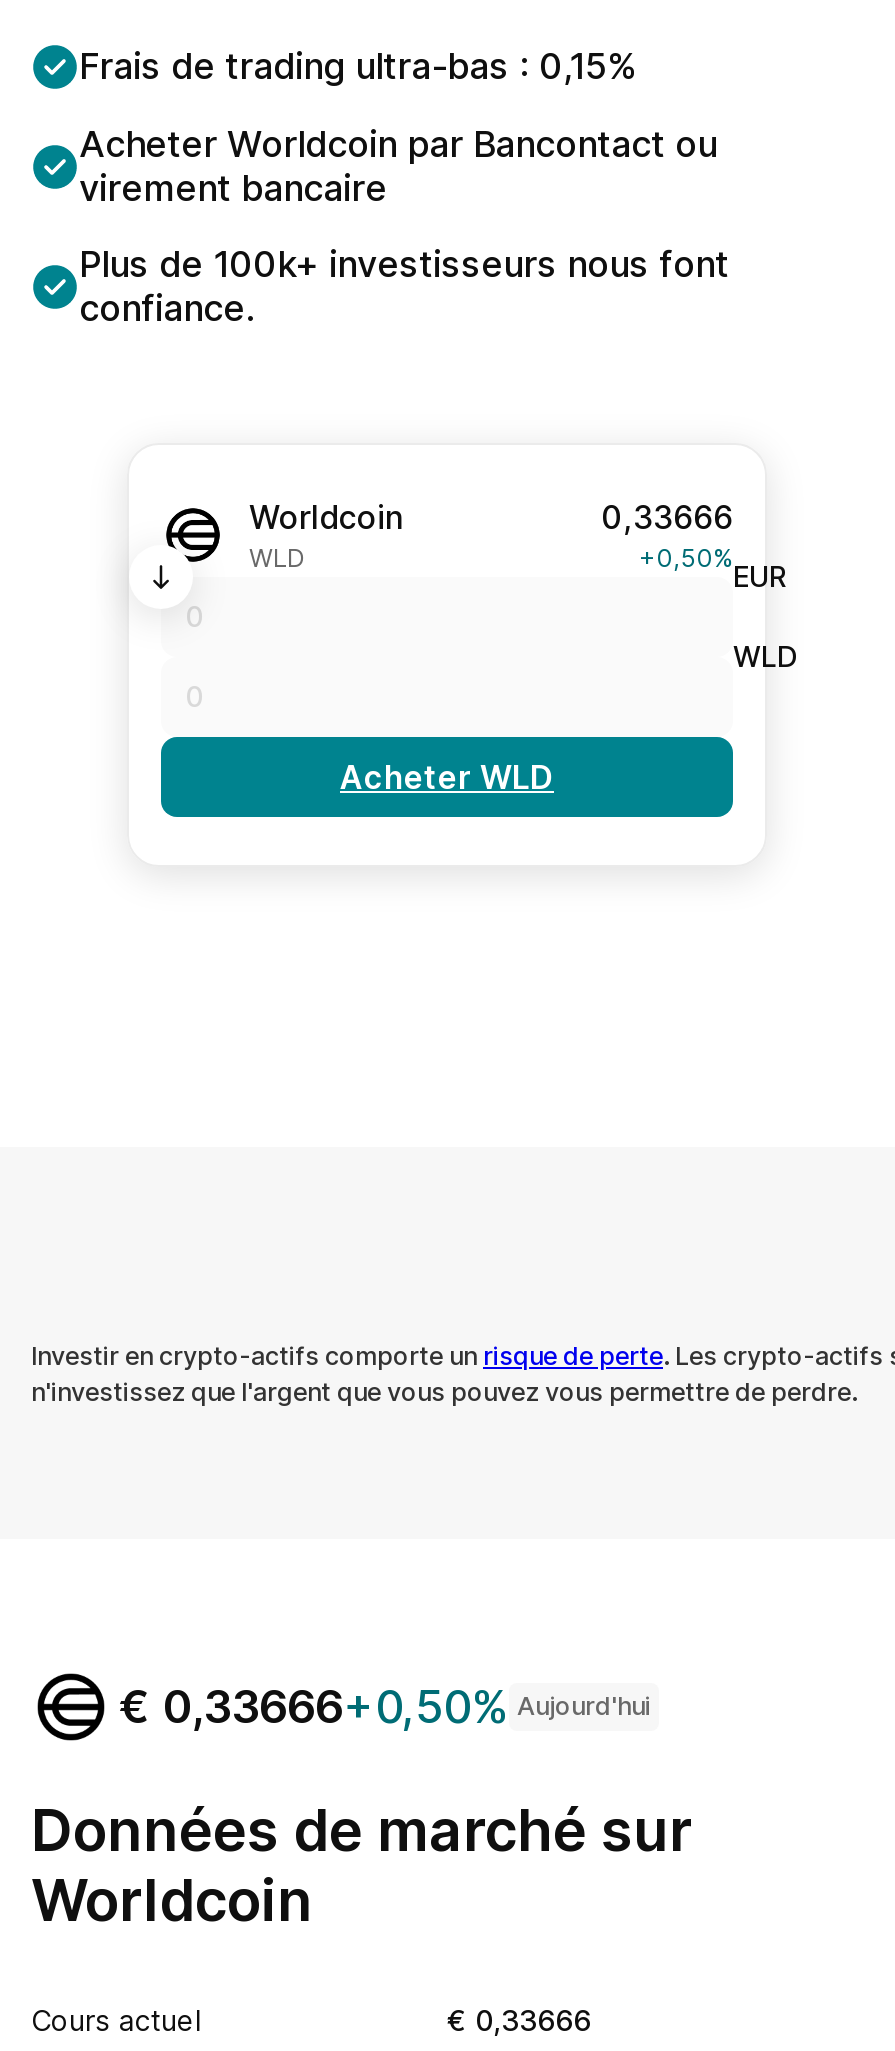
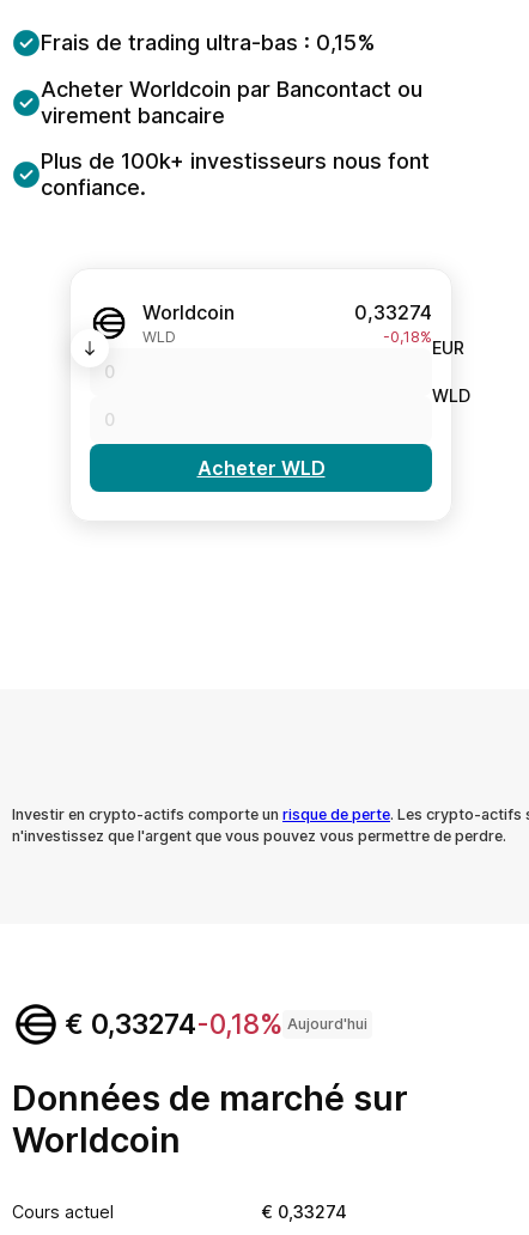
- 0,33666
+ 0,33274

- +0,50%
+ -0,18%

- €0,33666+0,50% Aujourd'hui
+ €0,33274-0,18% Aujourd'hui

- €0,33666
+ €0,33274
